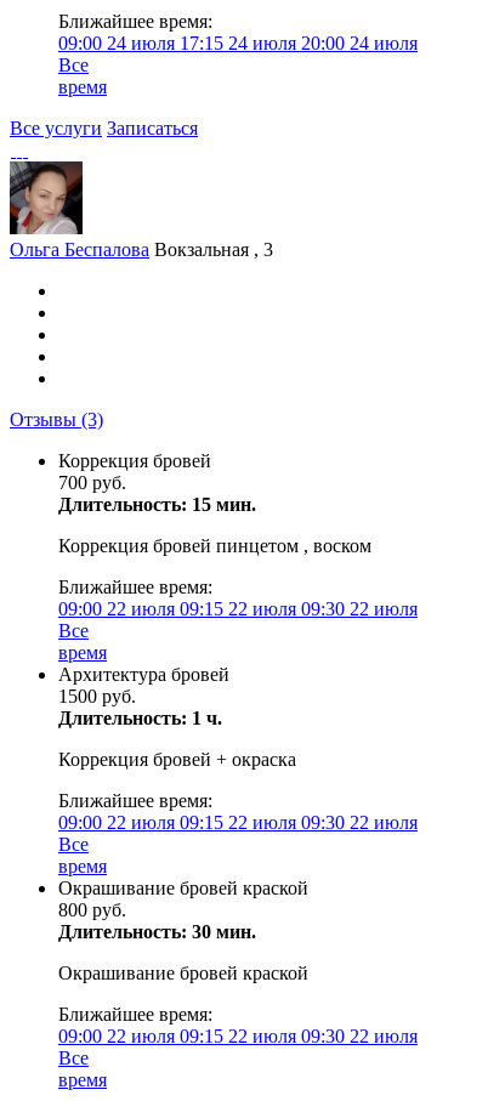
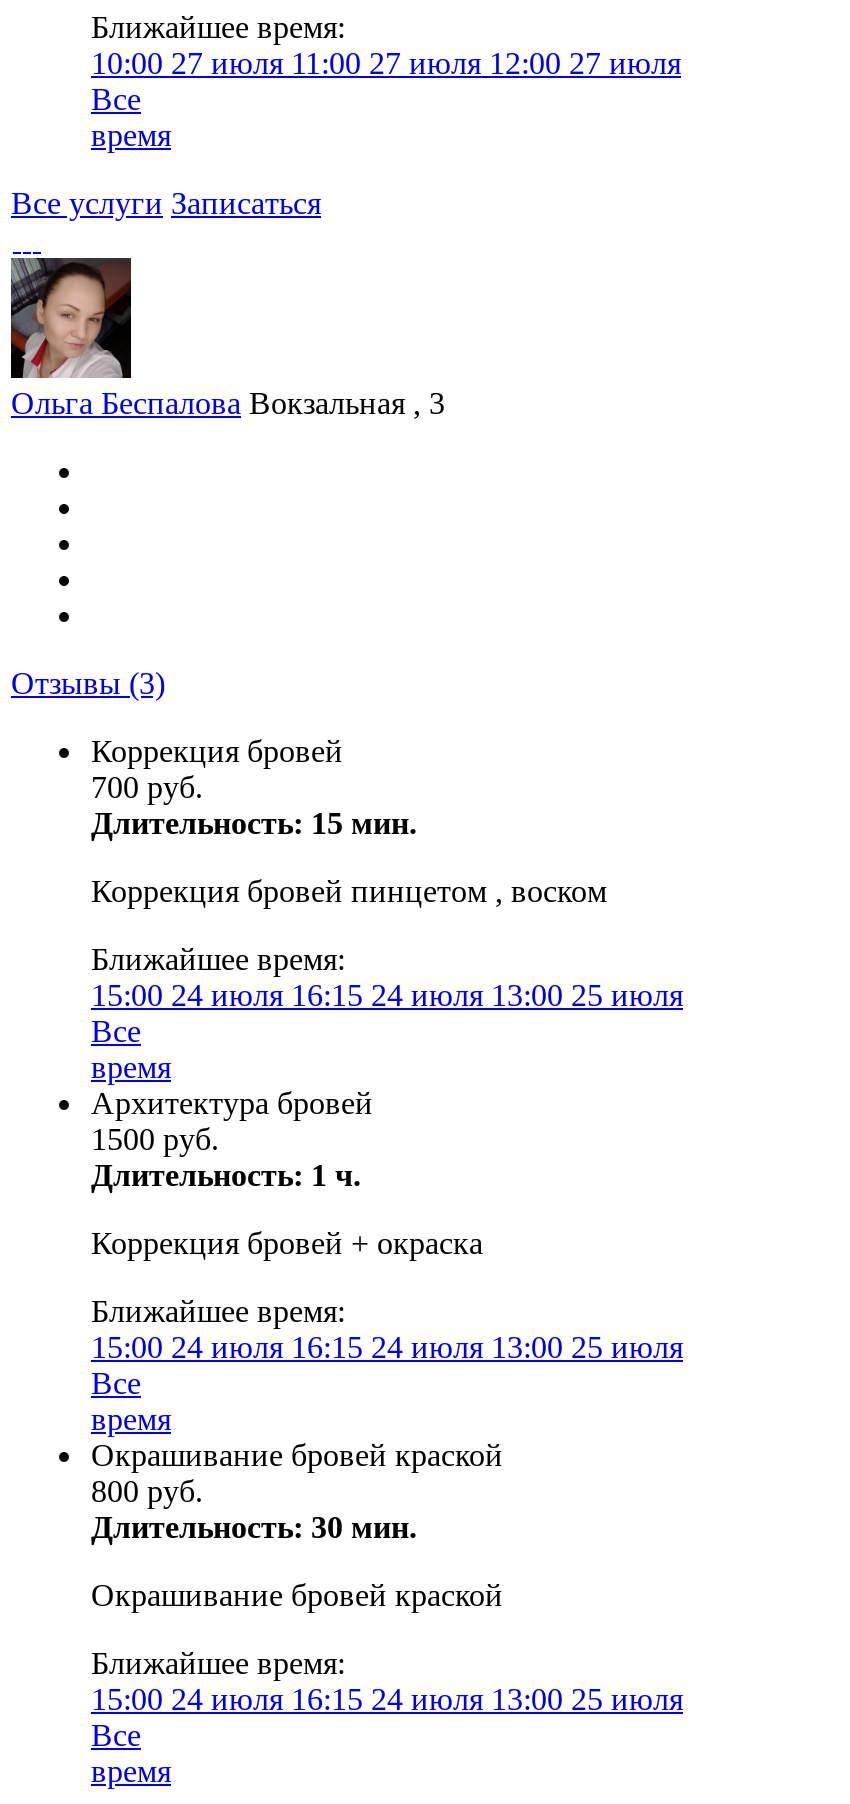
- 09:00 24 июля 17:15 24 июля 20:00 24 июля
+ 10:00 27 июля 11:00 27 июля 12:00 27 июля

- 09:00 22 июля 09:15 22 июля 09:30 22 июля
+ 15:00 24 июля 16:15 24 июля 13:00 25 июля

- 09:00 22 июля 09:15 22 июля 09:30 22 июля
+ 15:00 24 июля 16:15 24 июля 13:00 25 июля

- 09:00 22 июля 09:15 22 июля 09:30 22 июля
+ 15:00 24 июля 16:15 24 июля 13:00 25 июля
